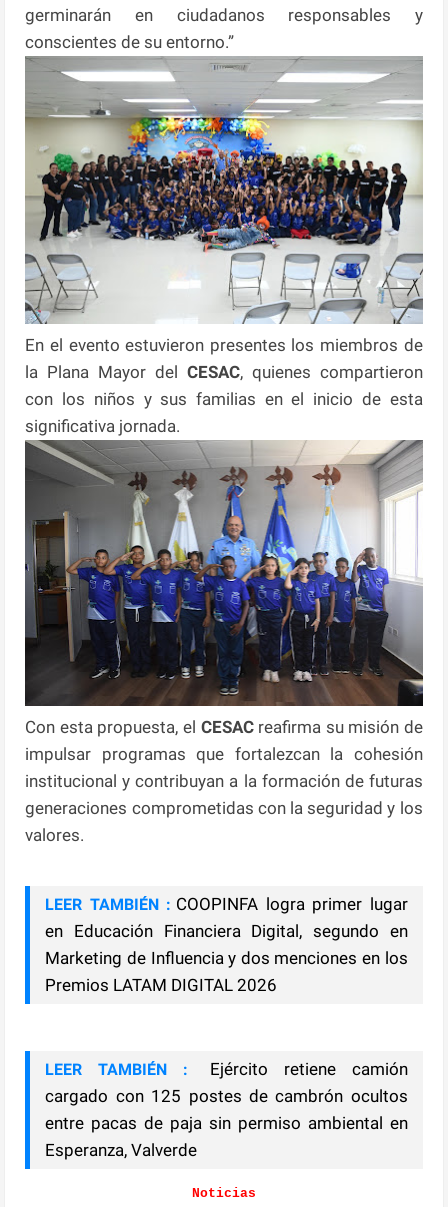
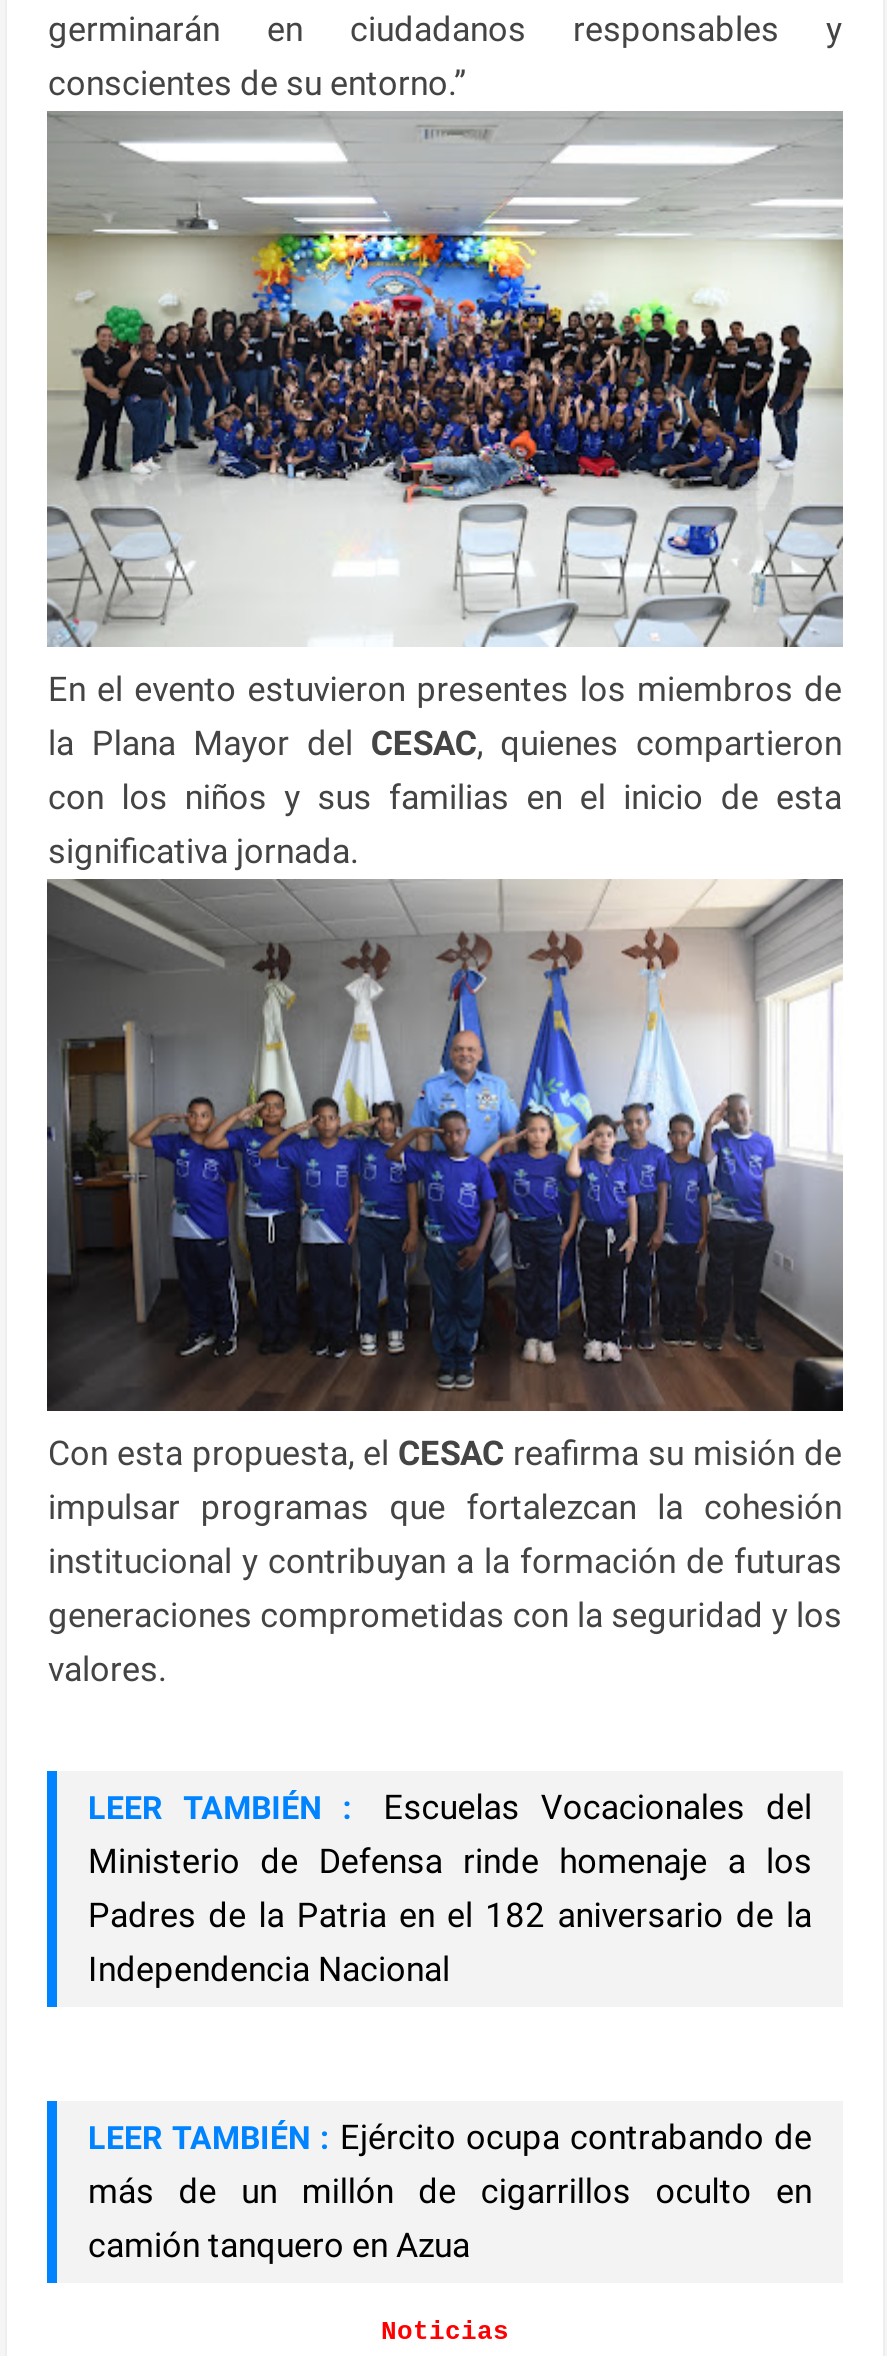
- LEER TAMBIÉN : COOPINFA logra primer lugar
- en Educación Financiera Digital, segundo en
- Marketing de Influencia y dos menciones en los
- Premios LATAM DIGITAL 2026
+ LEER TAMBIÉN : Escuelas Vocacionales del
+ Ministerio de Defensa rinde homenaje a los
+ Padres de la Patria en el 182 aniversario de la
+ Independencia Nacional

- LEER TAMBIÉN : Ejército retiene camión
- cargado con 125 postes de cambrón ocultos
- entre pacas de paja sin permiso ambiental en
- Esperanza, Valverde
+ LEER TAMBIÉN : Ejército ocupa contrabando de
+ más de un millón de cigarrillos oculto en
+ camión tanquero en Azua
